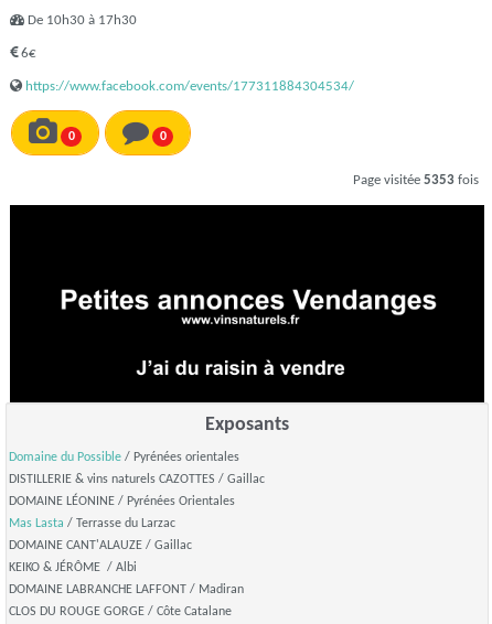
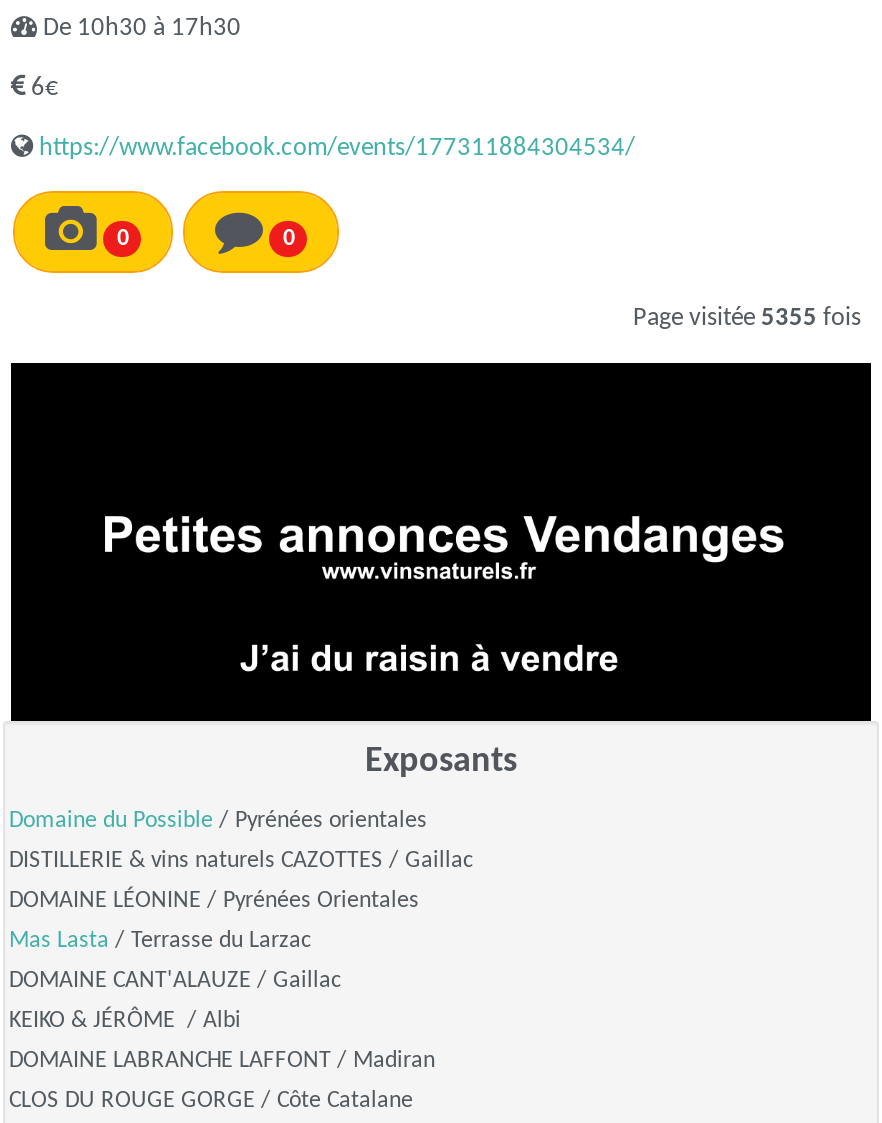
- Page visitée 5353 fois
+ Page visitée 5355 fois
